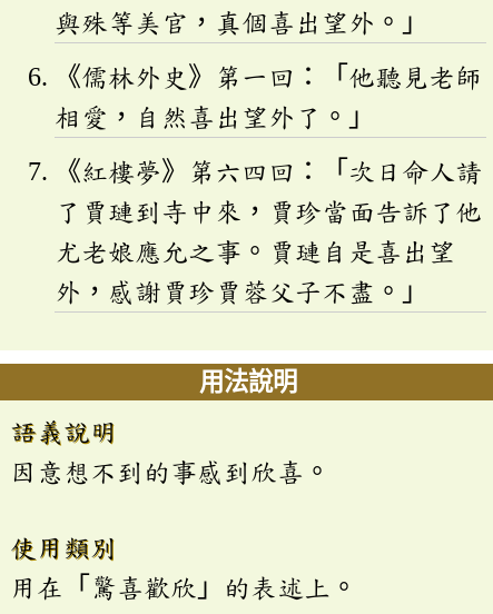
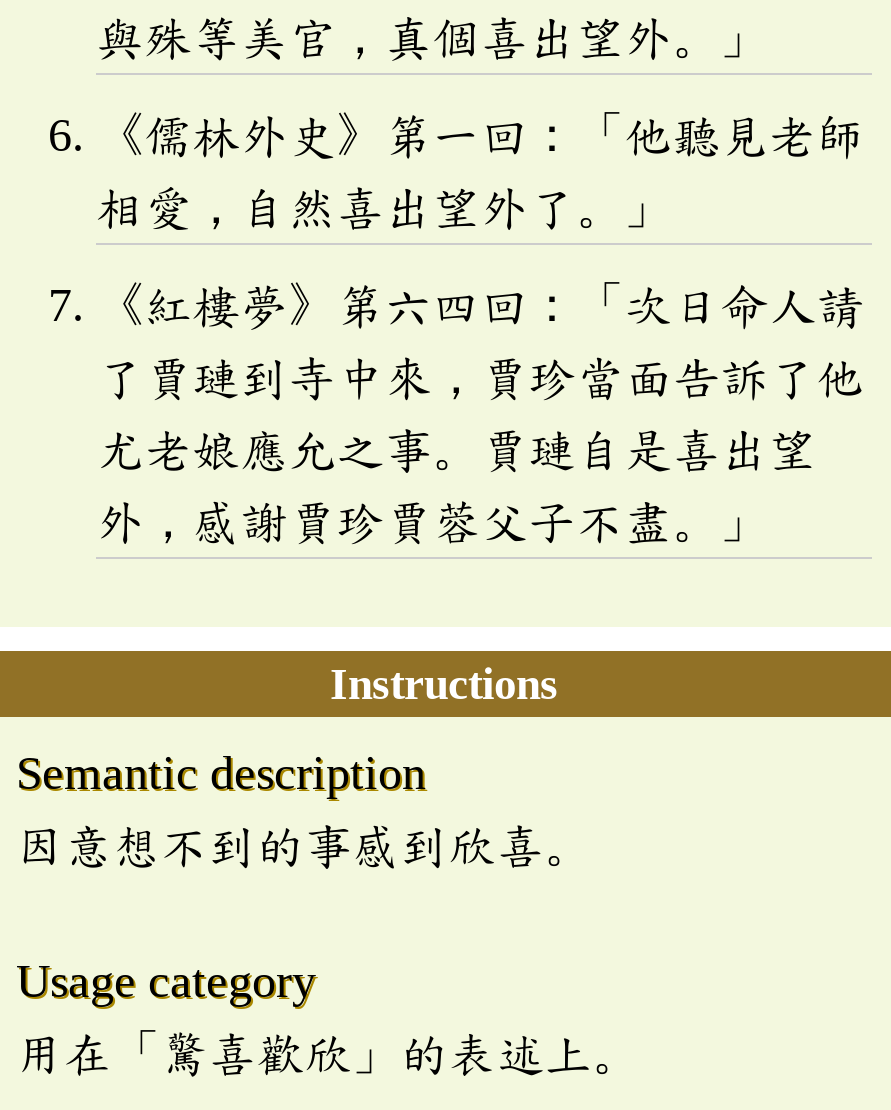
- 用法說明
+ Instructions

- 語義說明
+ Semantic description

- 使用類別
+ Usage category
